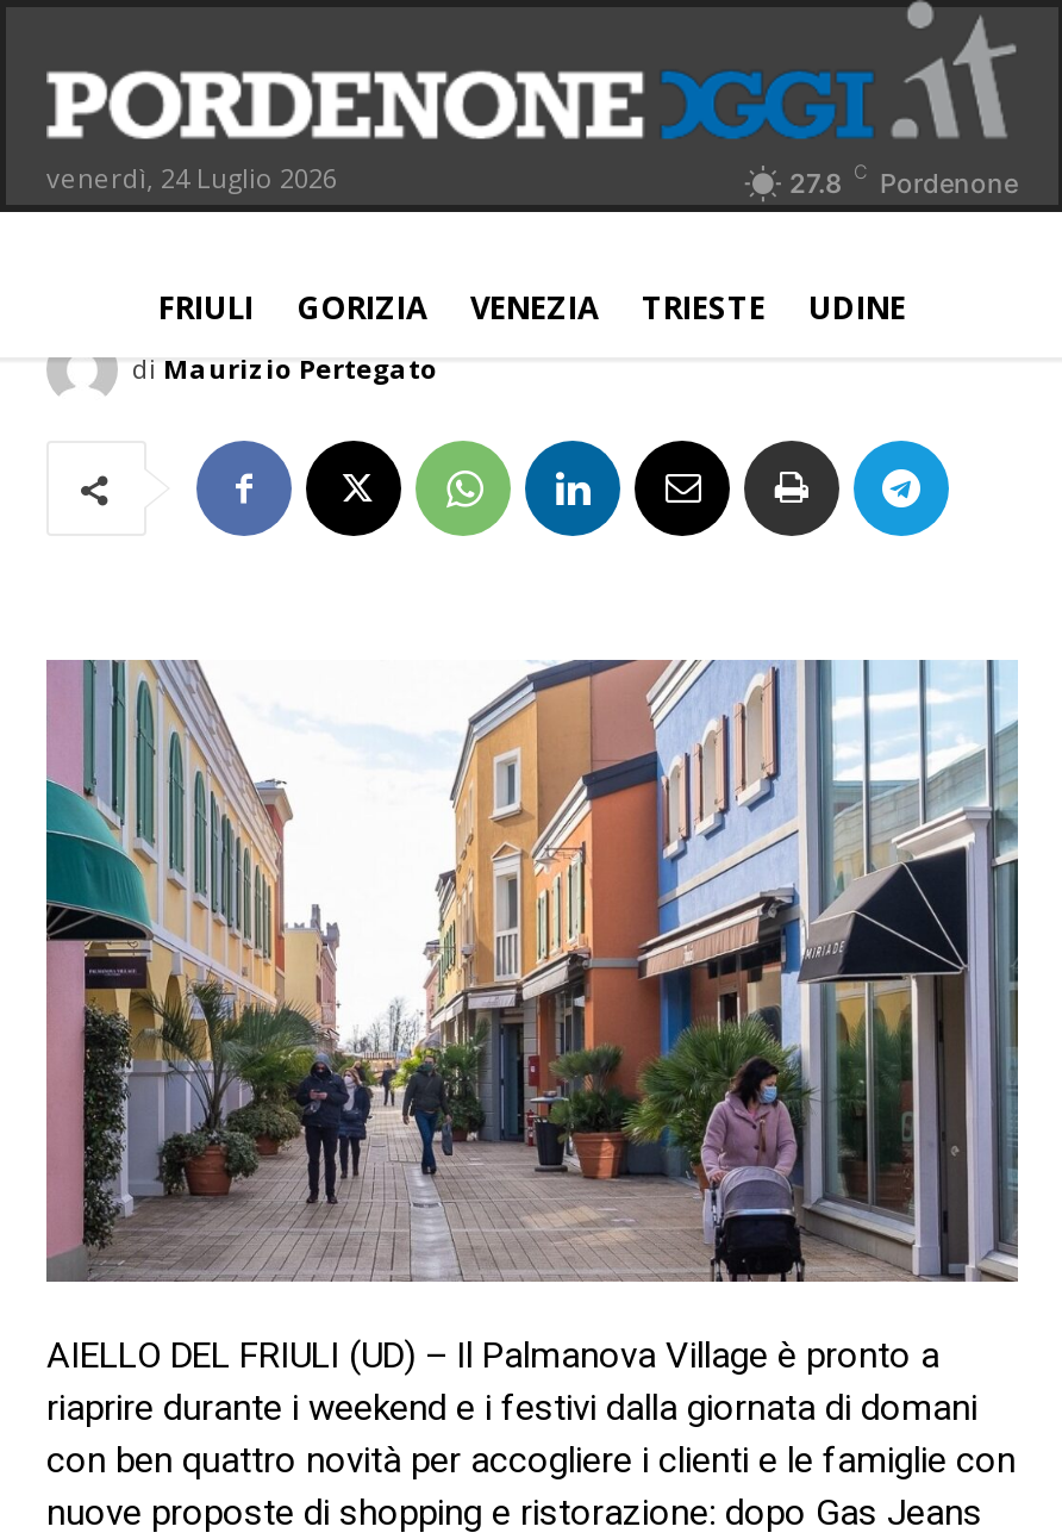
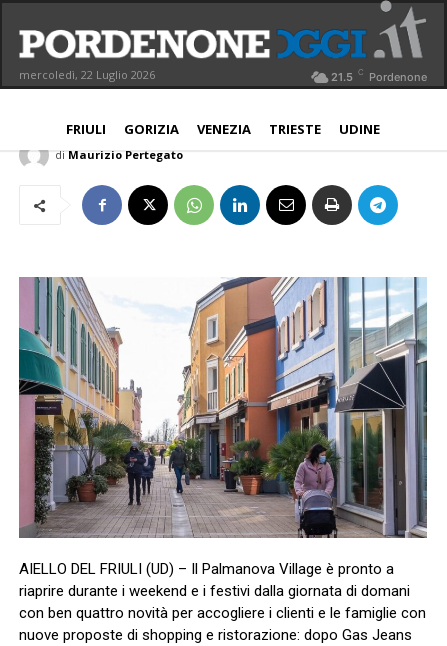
- venerdì, 24 Luglio 2026
+ mercoledì, 22 Luglio 2026

- 27.8 C Pordenone
+ 21.5 C Pordenone
